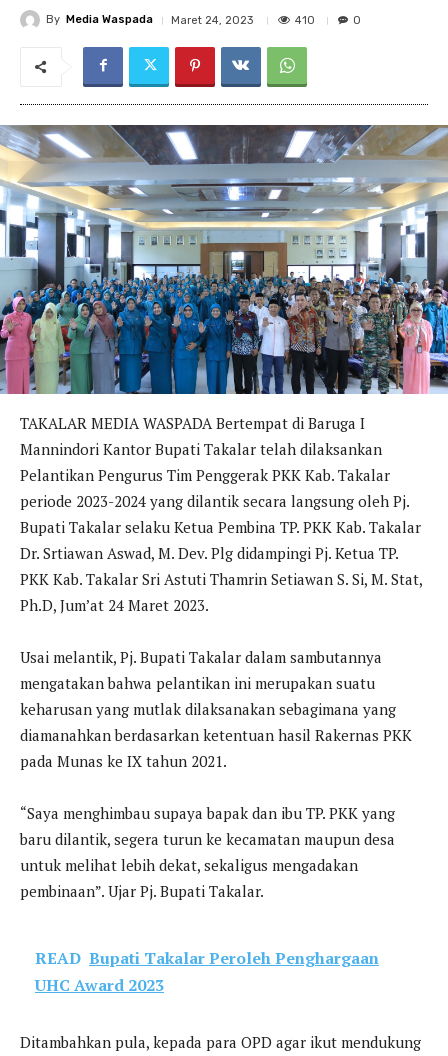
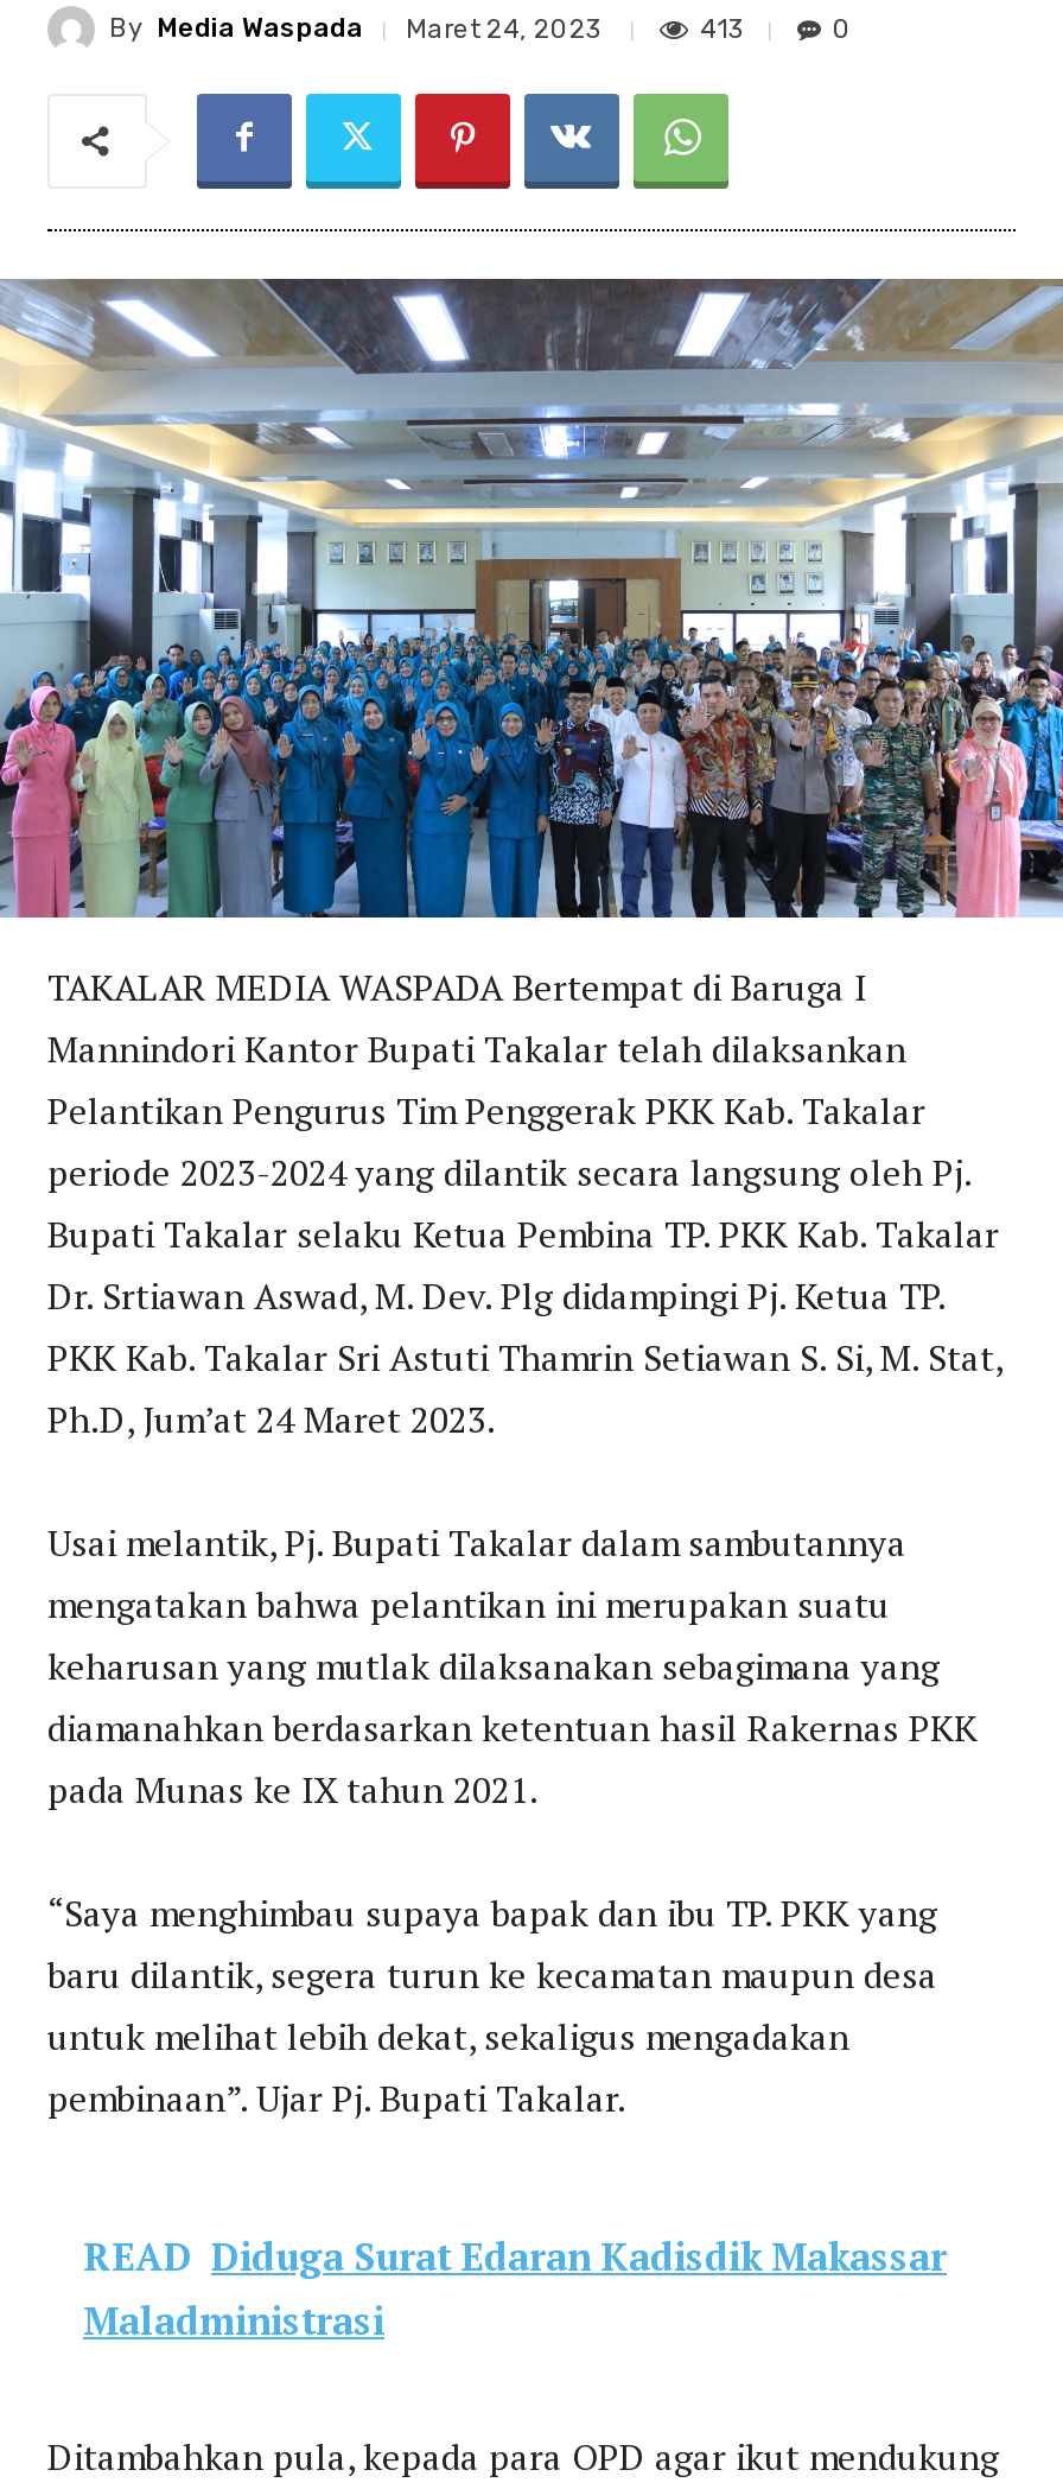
- 410
+ 413

- READ Bupati Takalar Peroleh Penghargaan
- UHC Award 2023
+ READ Diduga Surat Edaran Kadisdik Makassar
+ Maladministrasi
